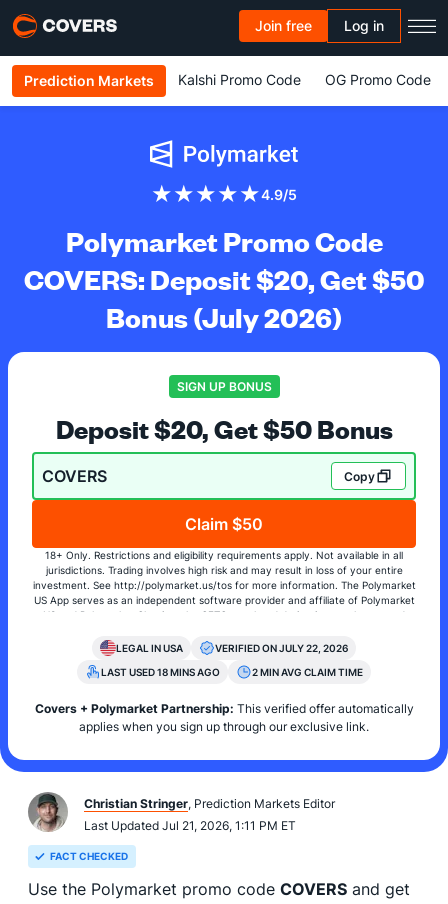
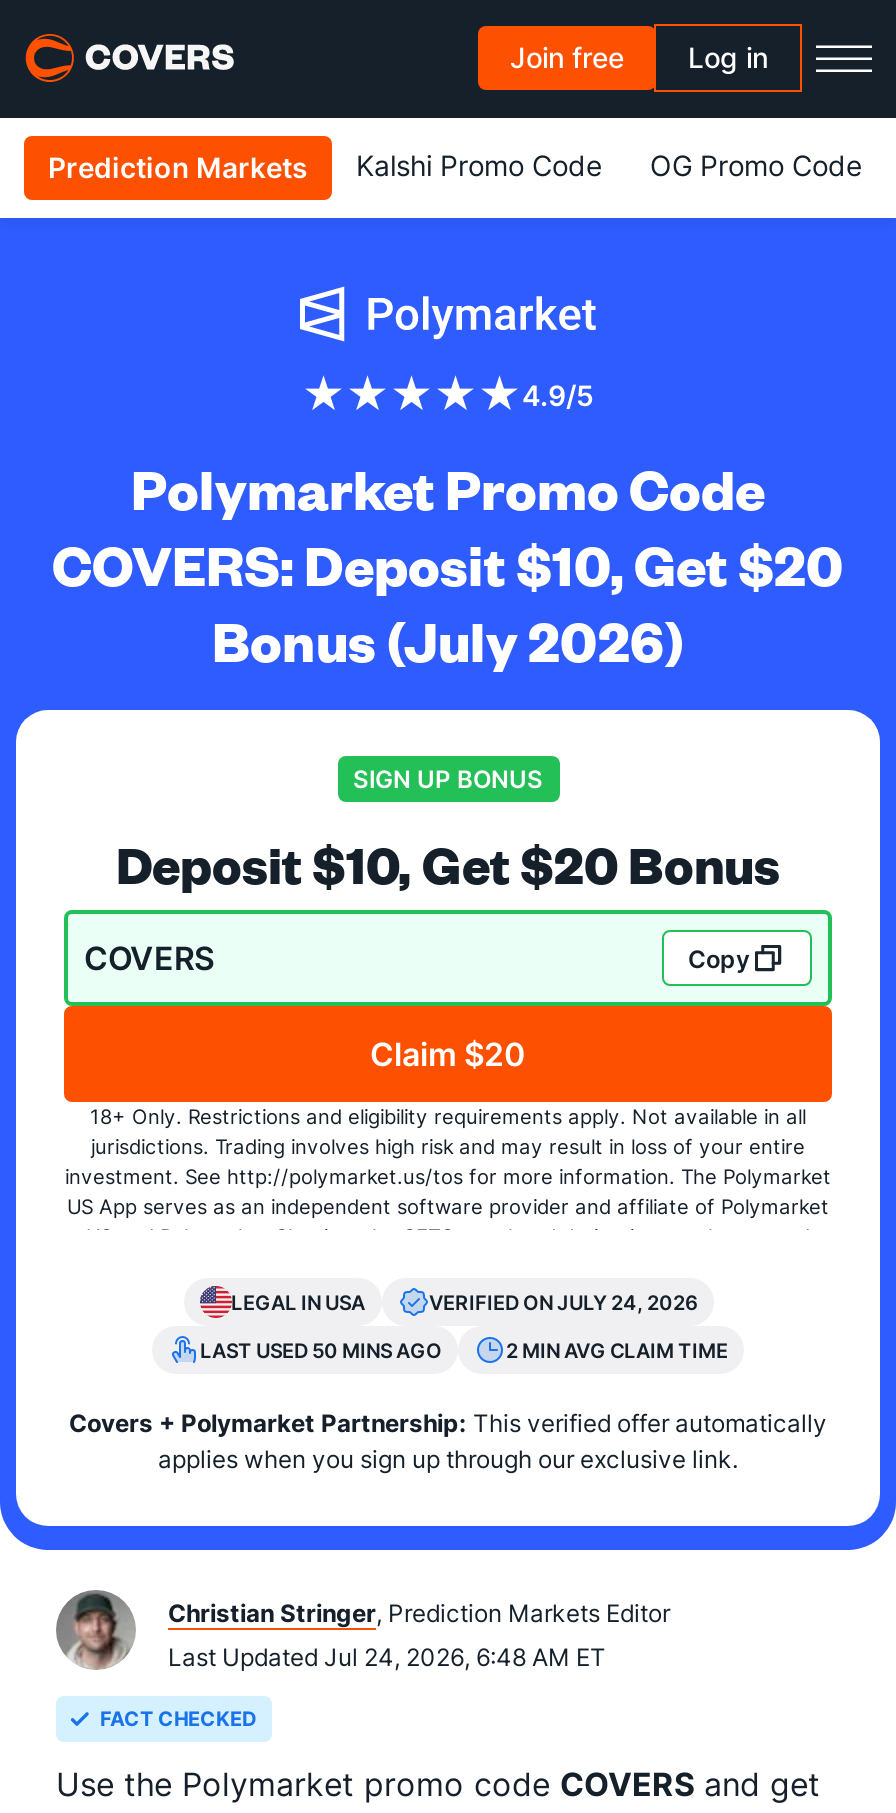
- COVERS: Deposit $20, Get $50
+ COVERS: Deposit $10, Get $20

- Deposit $20, Get $50 Bonus
+ Deposit $10, Get $20 Bonus

- Claim $50
+ Claim $20

- VERIFIED ON JULY 22, 2026
+ VERIFIED ON JULY 24, 2026

- LAST USED 18 MINS AGO
+ LAST USED 50 MINS AGO

- Last Updated Jul 21, 2026, 1:11 PM ET
+ Last Updated Jul 24, 2026, 6:48 AM ET
